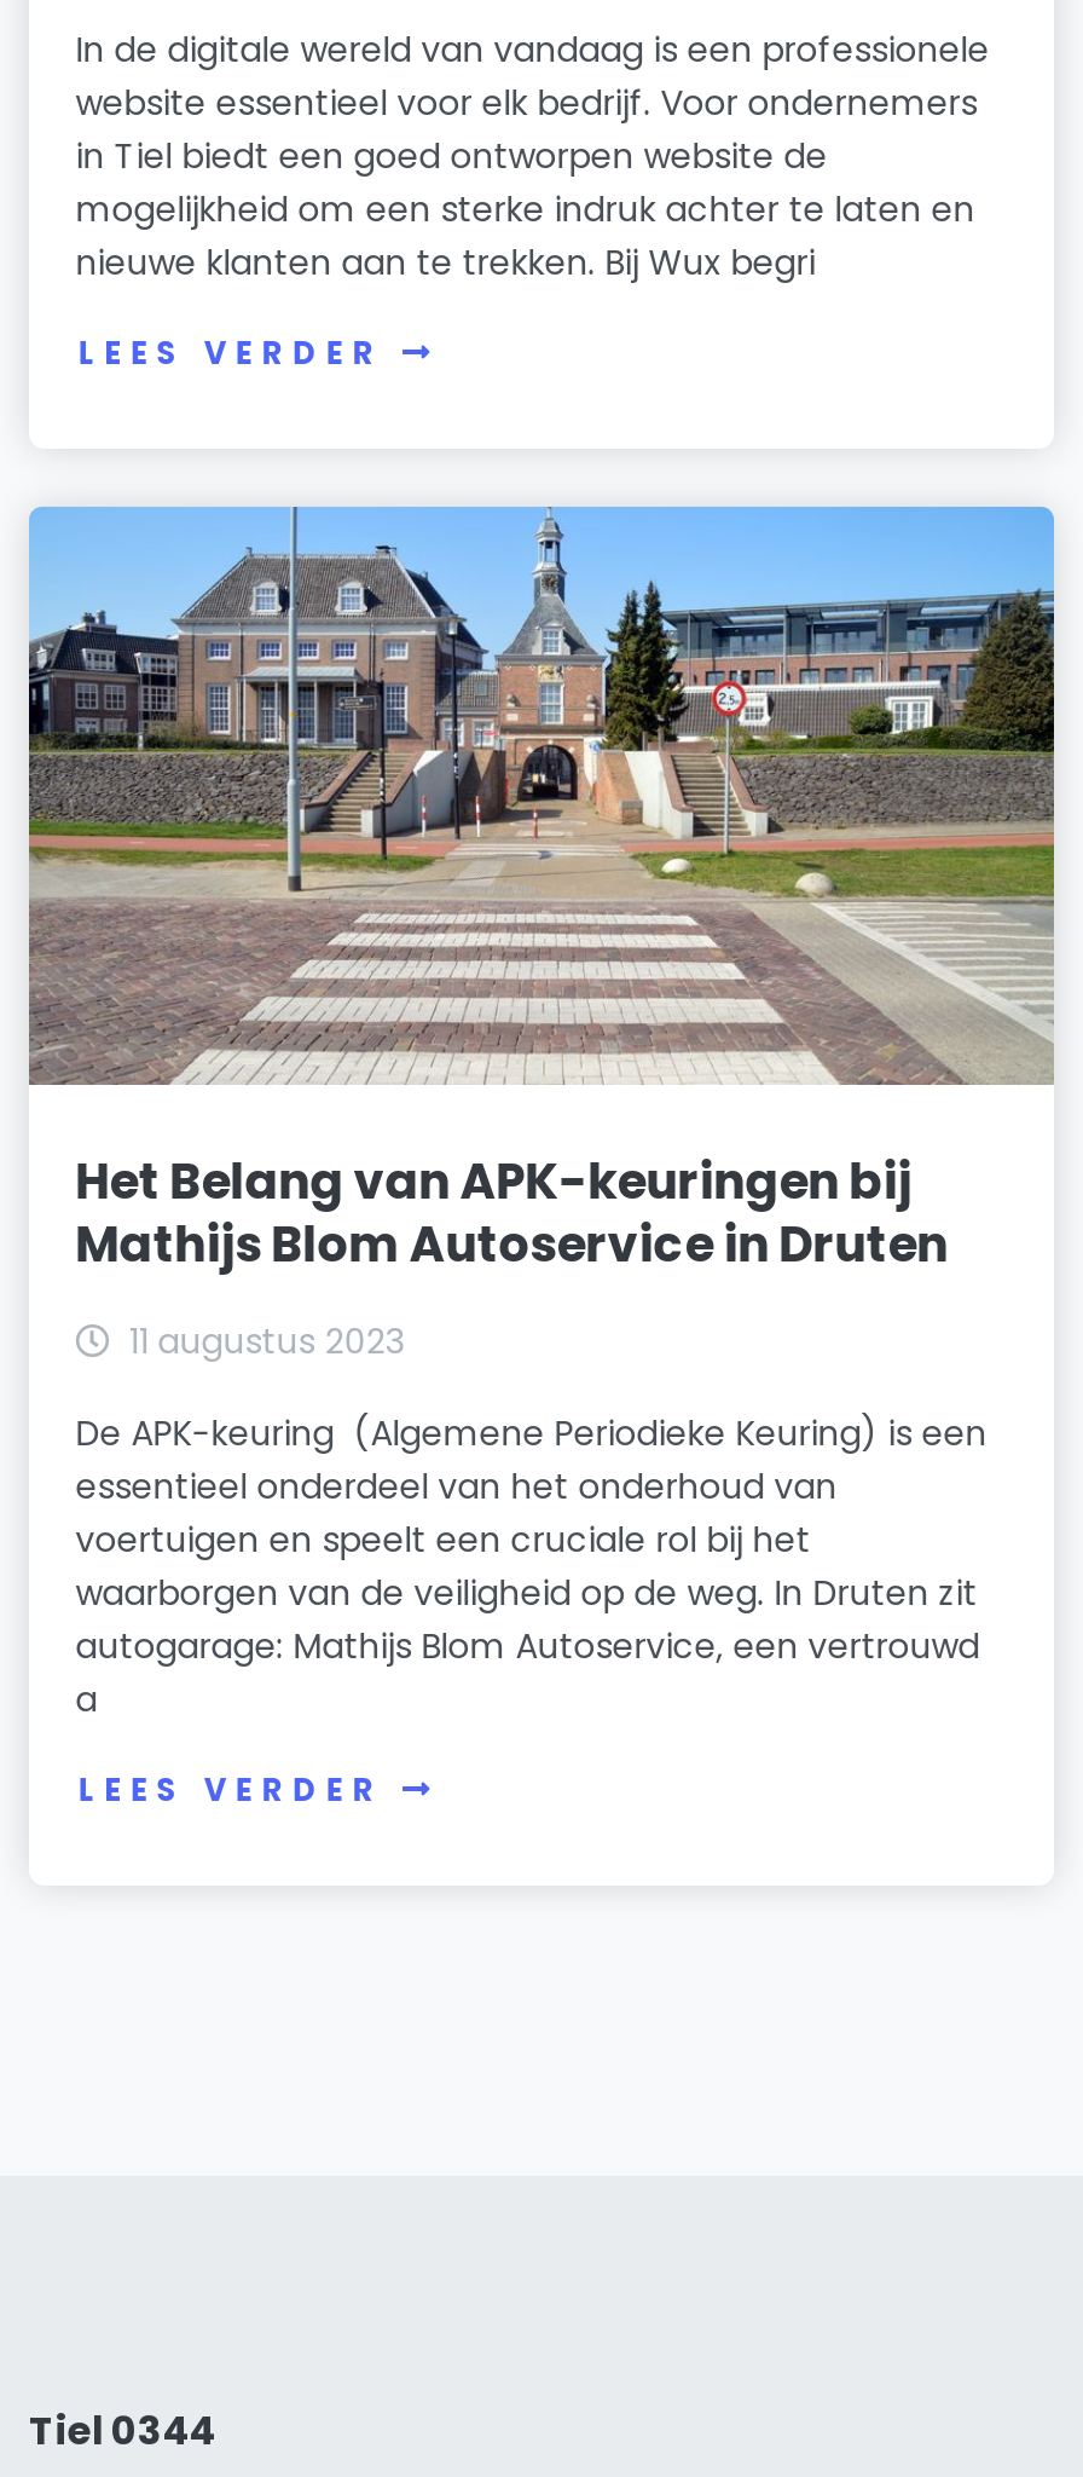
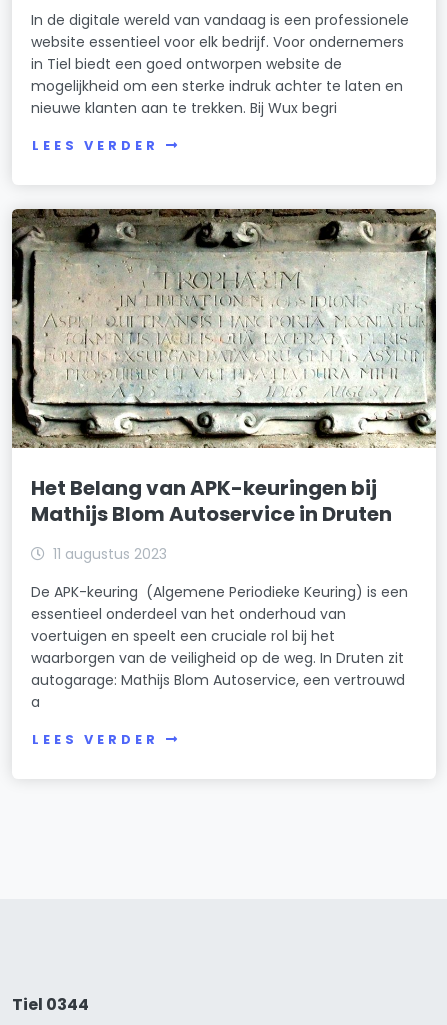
- [image]
+ [image]
